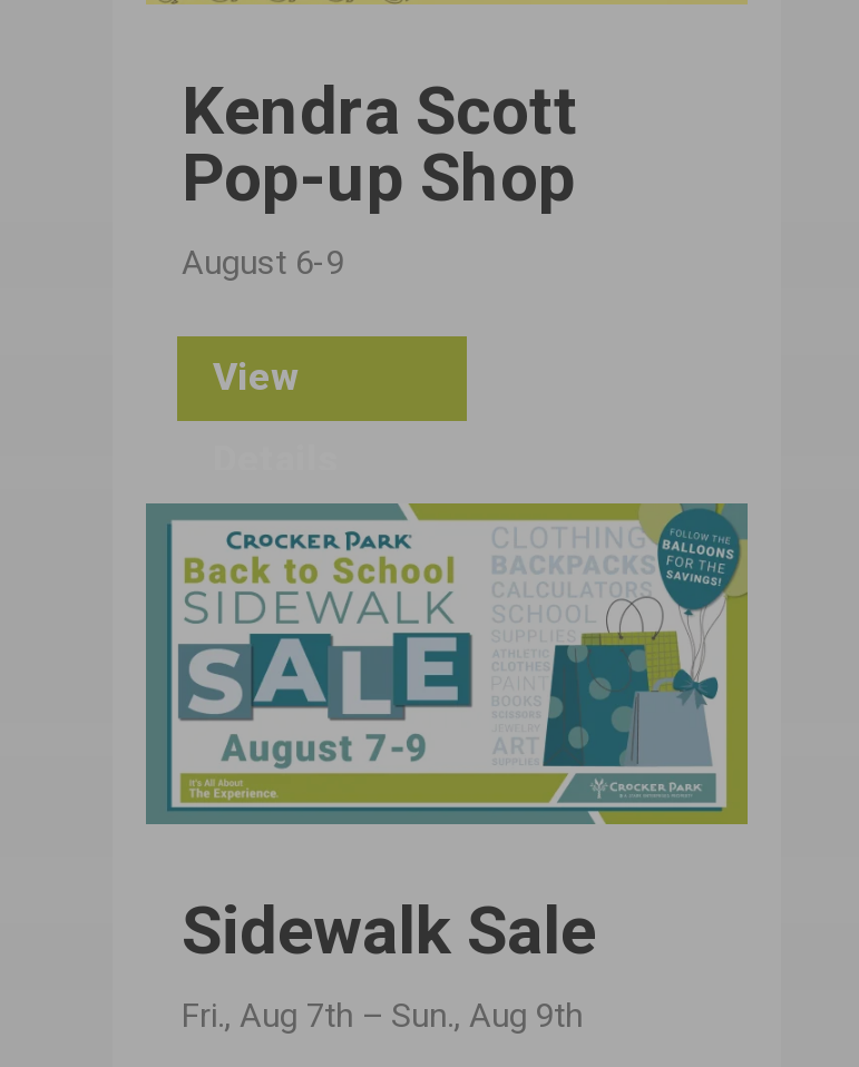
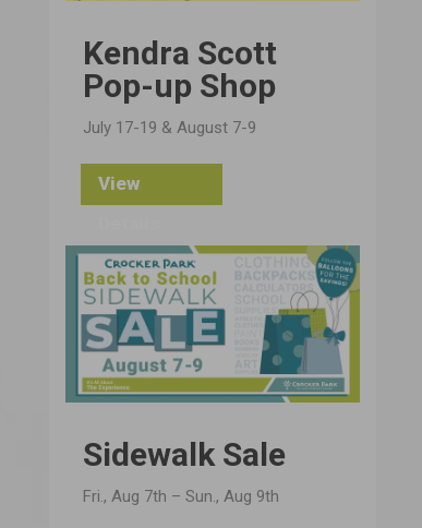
- August 6-9
+ July 17-19 & August 7-9
